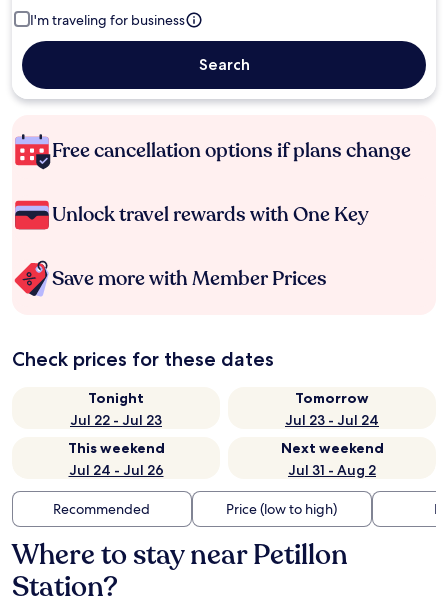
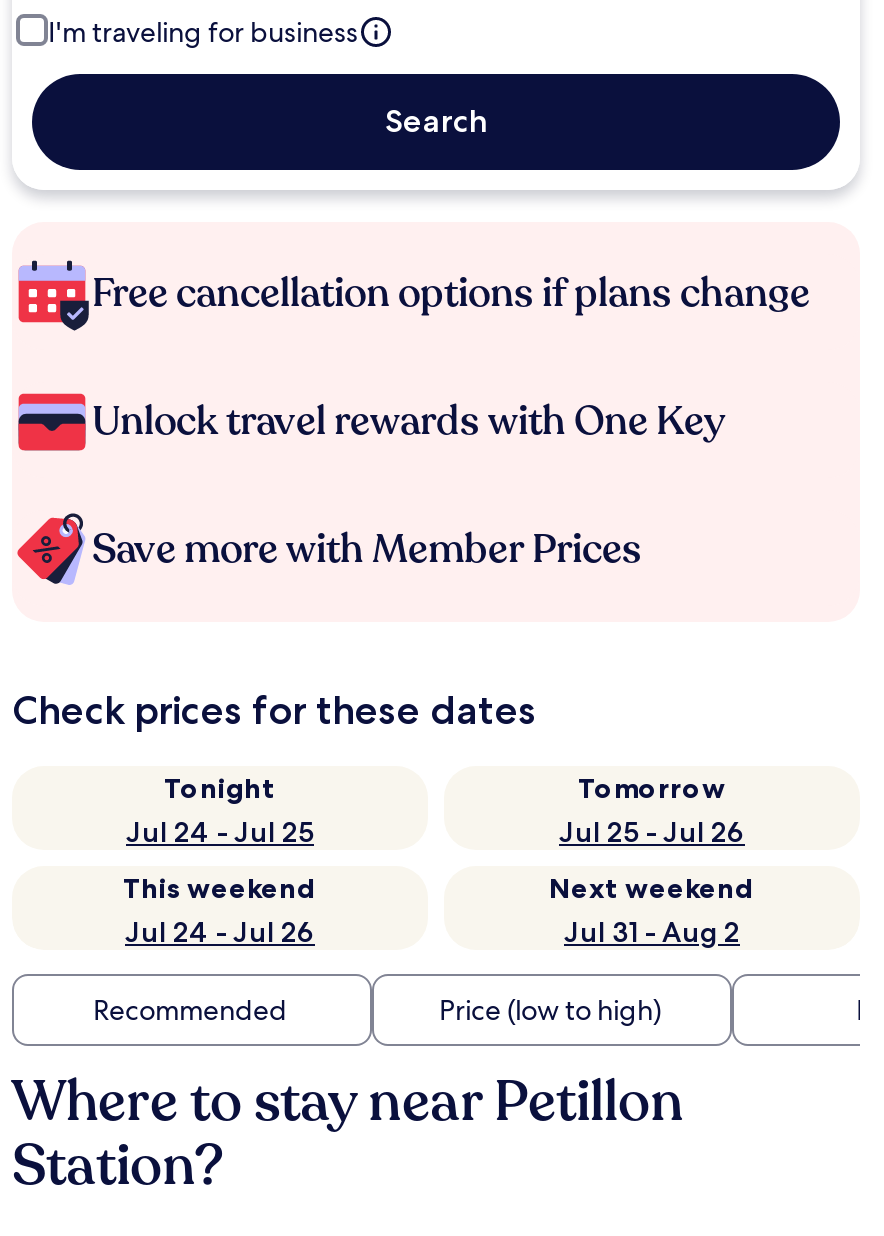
- Jul 22 - Jul 23
+ Jul 24 - Jul 25

- Jul 23 - Jul 24
+ Jul 25 - Jul 26
